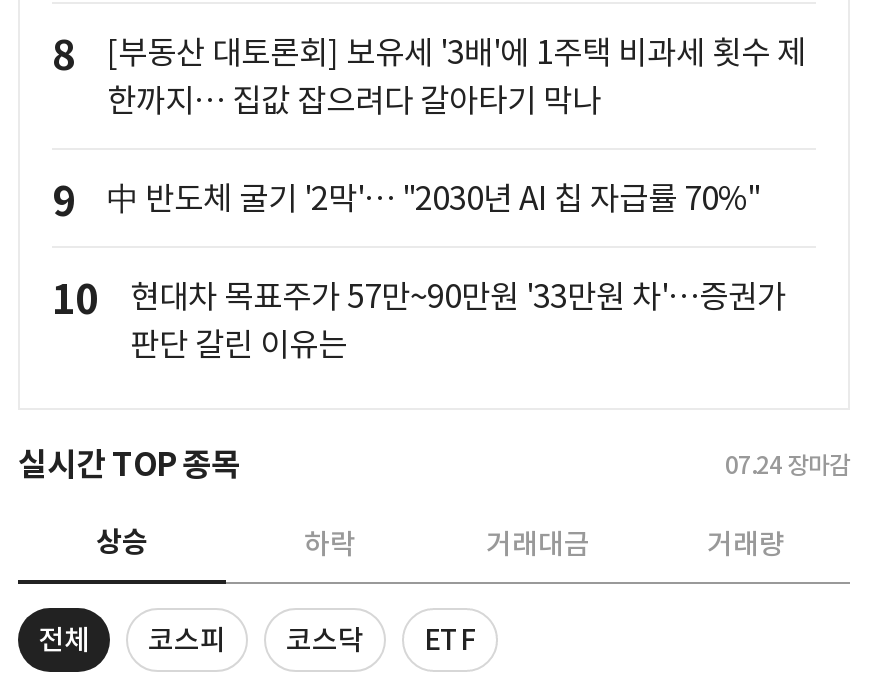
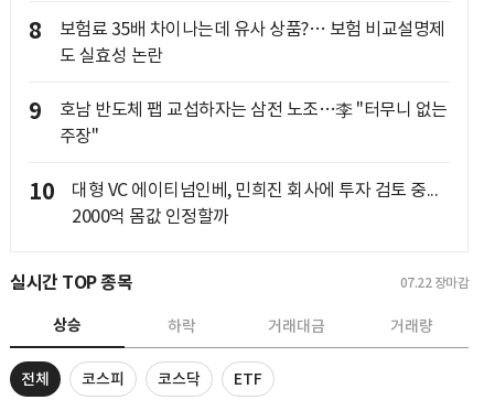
- [부동산 대토론회] 보유세 '3배'에 1주택 비과세 횟수 제
- 한까지… 집값 잡으려다 갈아타기 막나
+ 보험료 35배 차이나는데 유사 상품?… 보험 비교설명제
+ 도 실효성 논란

- 中 반도체 굴기 '2막'… "2030년 AI 칩 자급률 70%"
+ 호남 반도체 팹 교섭하자는 삼전 노조…李 "터무니 없는
+ 주장"

- 현대차 목표주가 57만~90만원 '33만원 차'…증권가
- 판단 갈린 이유는
+ 대형 VC 에이티넘인베, 민희진 회사에 투자 검토 중...
+ 2000억 몸값 인정할까

- 07.24 장마감
+ 07.22 장마감
